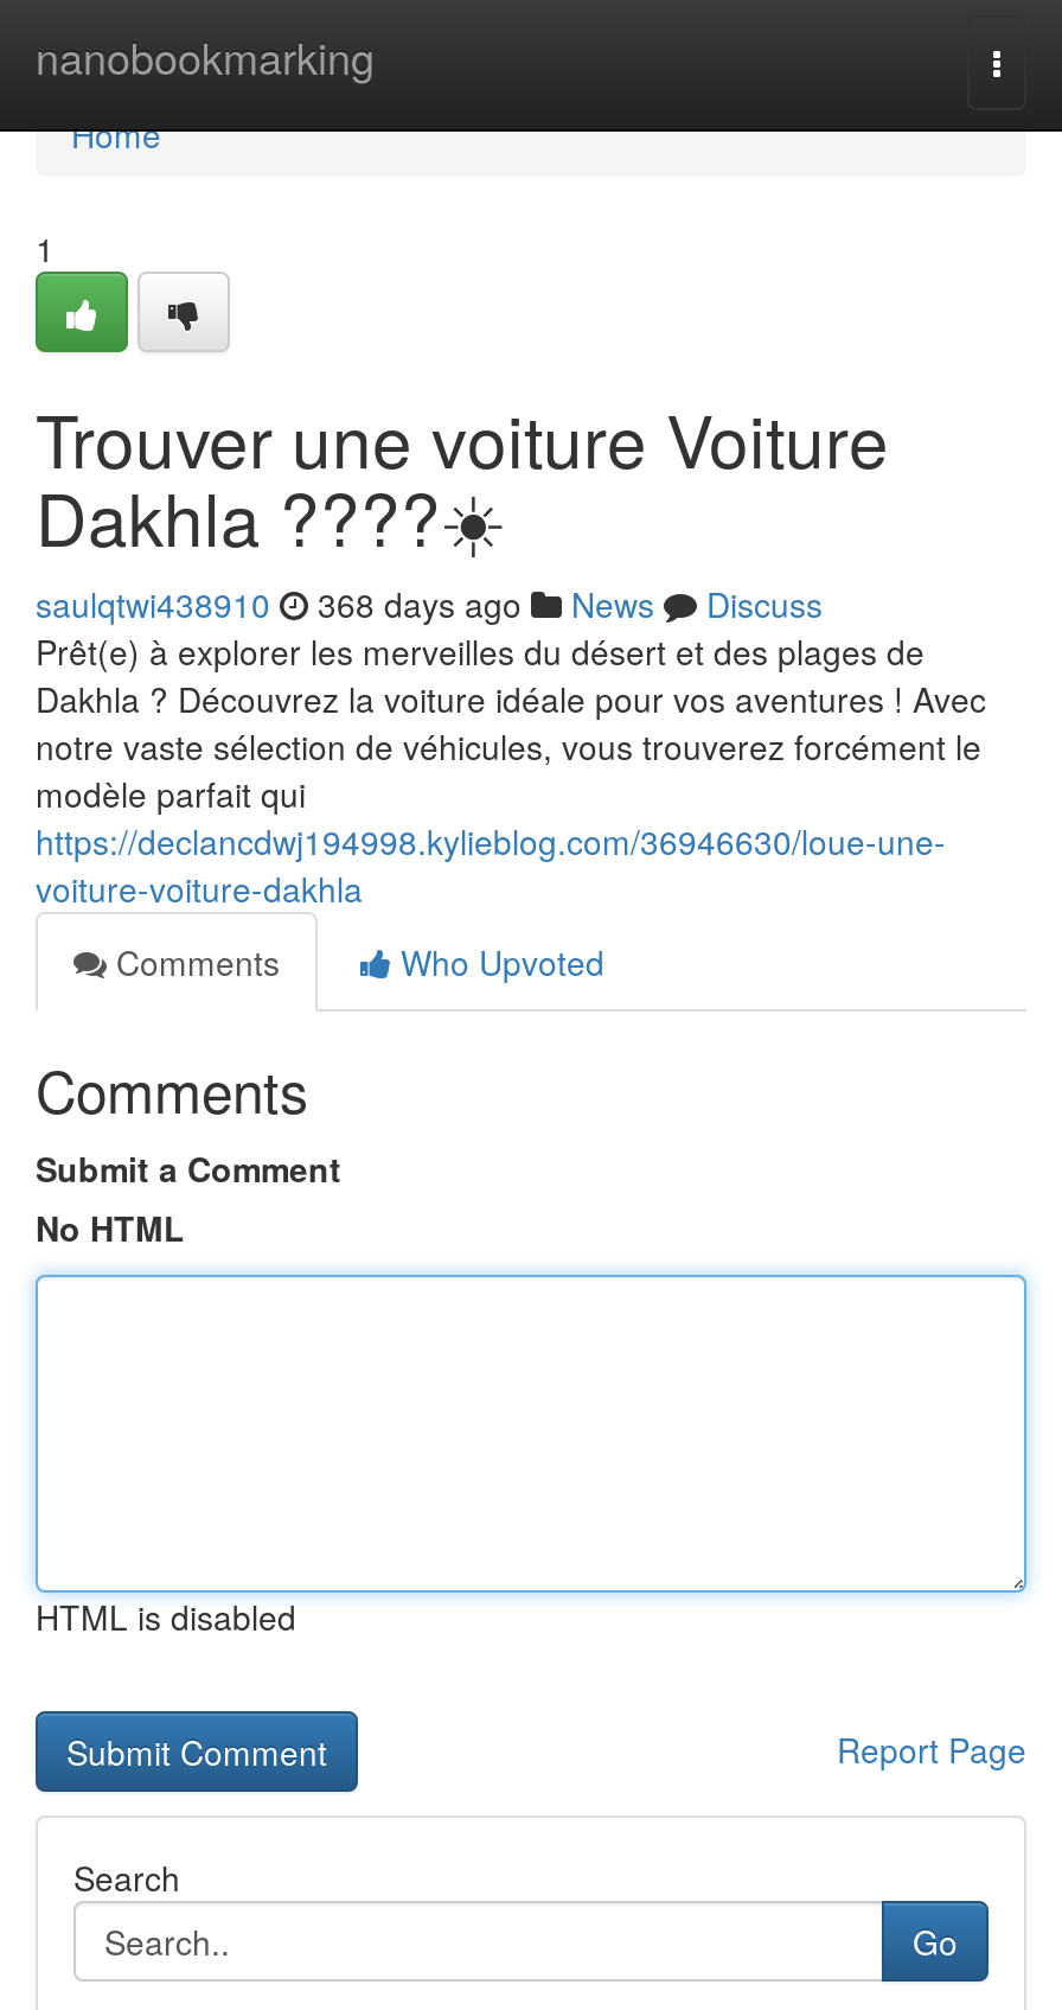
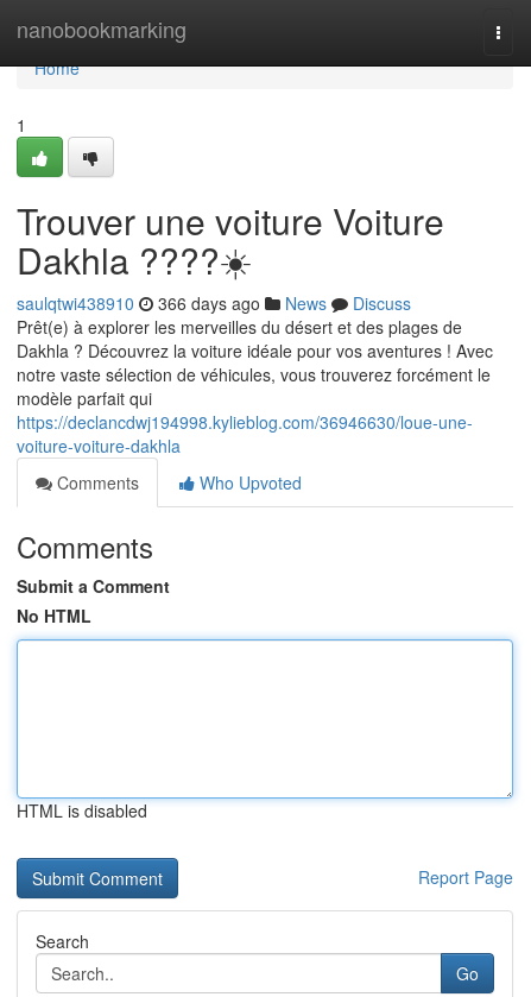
- saulqtwi438910 368 days ago News Discuss
+ saulqtwi438910 366 days ago News Discuss
